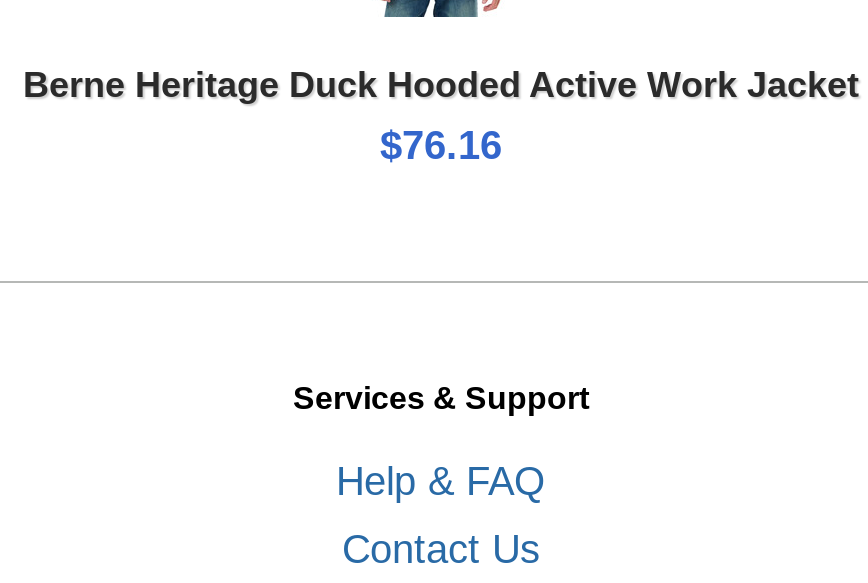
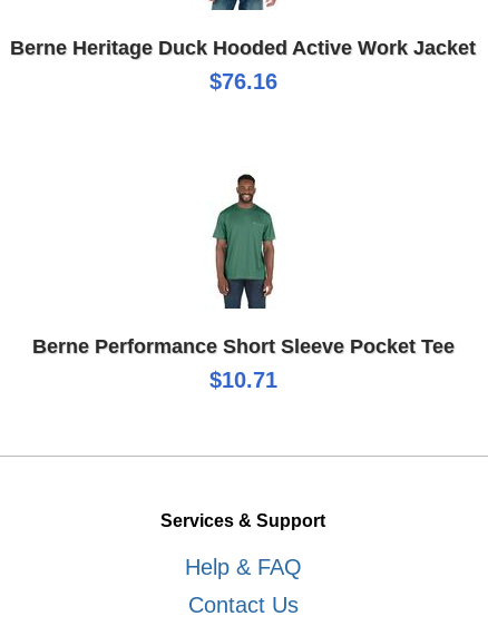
+ [image]
+ Berne Performance Short Sleeve Pocket Tee
+ $10.71
